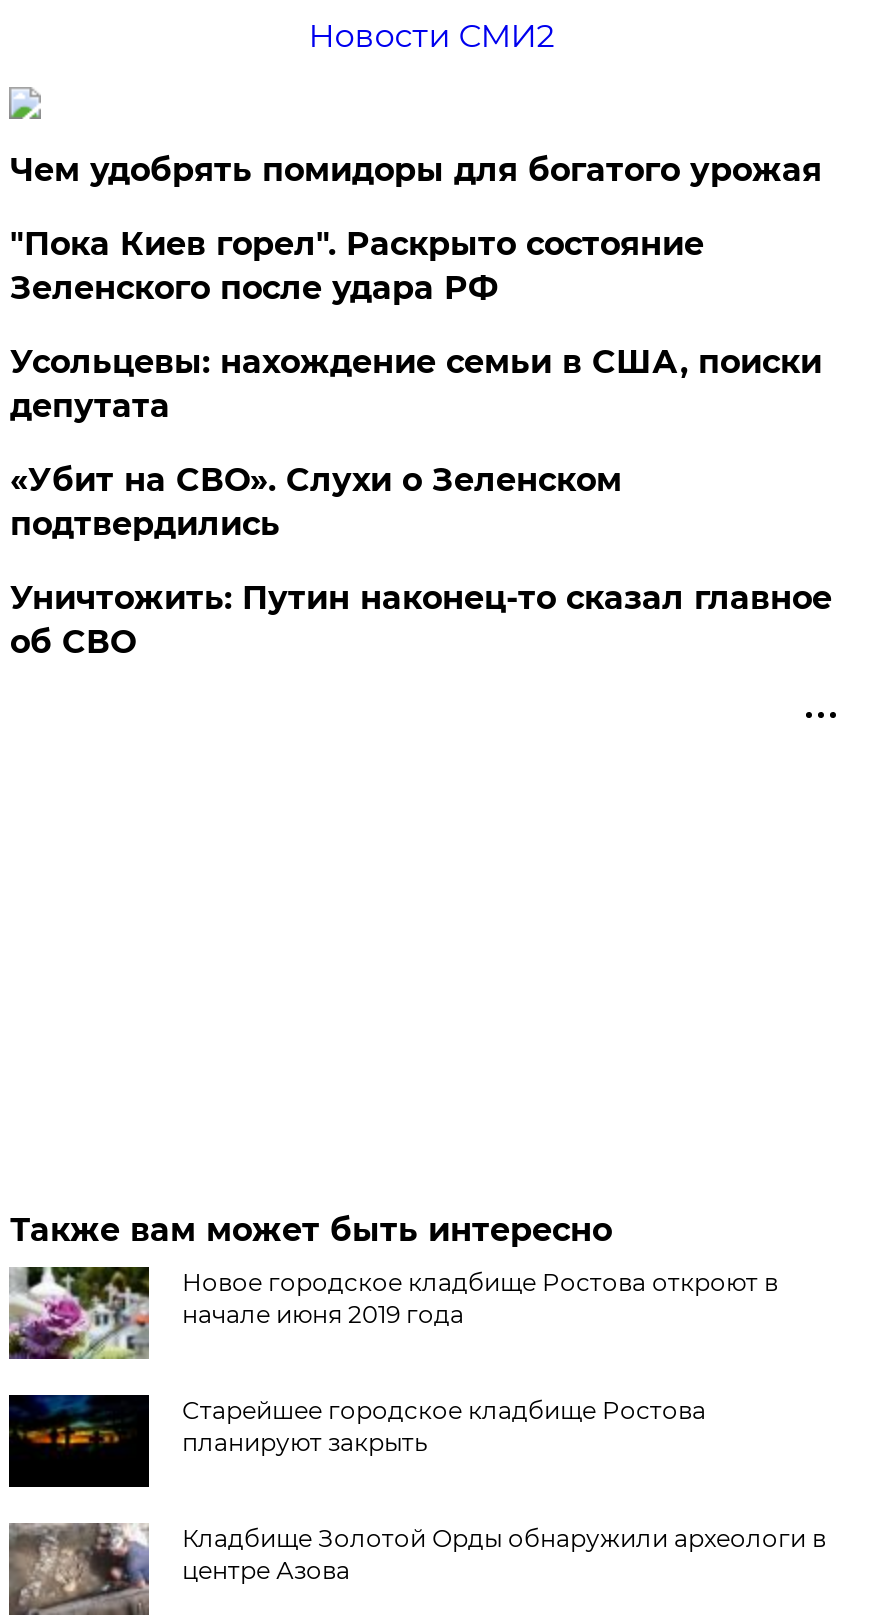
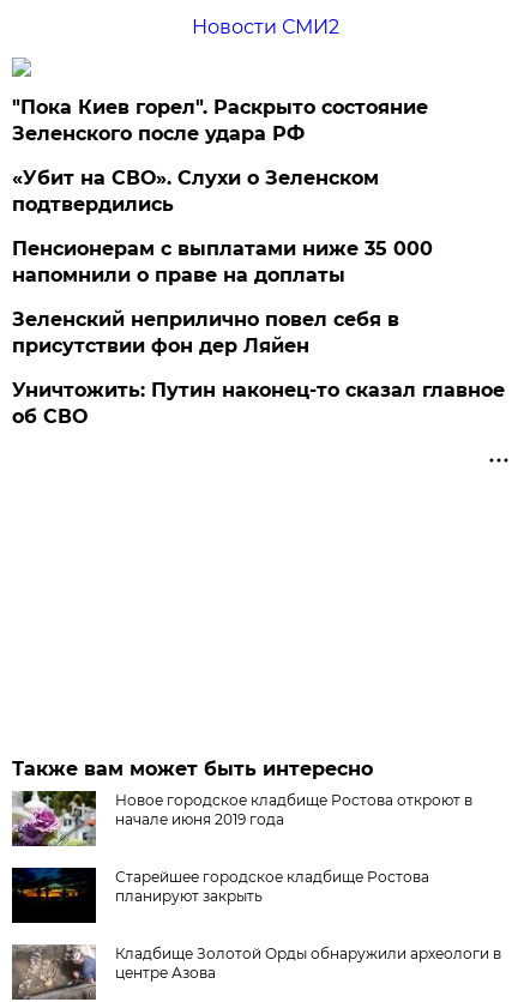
- Чем удобрять помидоры для богатого урожая

moved up: "Пока Киев горел". Раскрыто состояние | Зеленского после удара РФ

- Усольцевы: нахождение семьи в США, поиски
- депутата

moved up: «Убит на СВО». Слухи о Зеленском | подтвердились

+ Пенсионерам с выплатами ниже 35 000
+ напомнили о праве на доплаты
+ Зеленский неприлично повел cебя в
+ присутствии фон дер Ляйен
